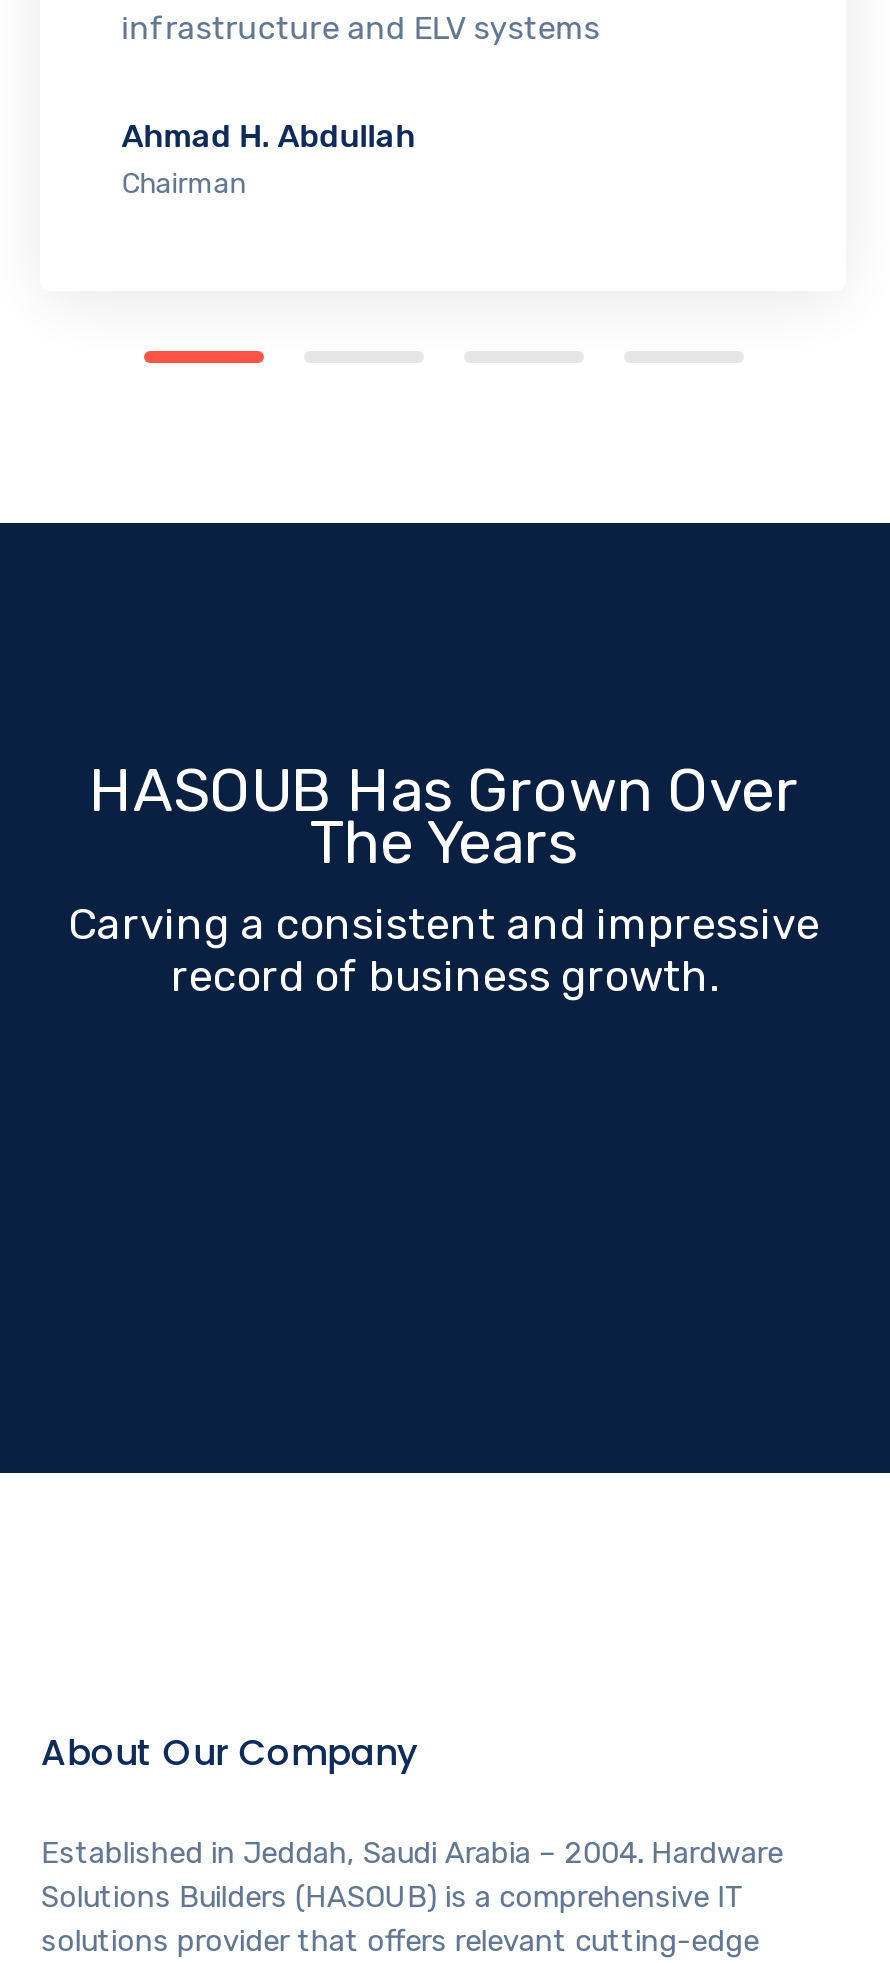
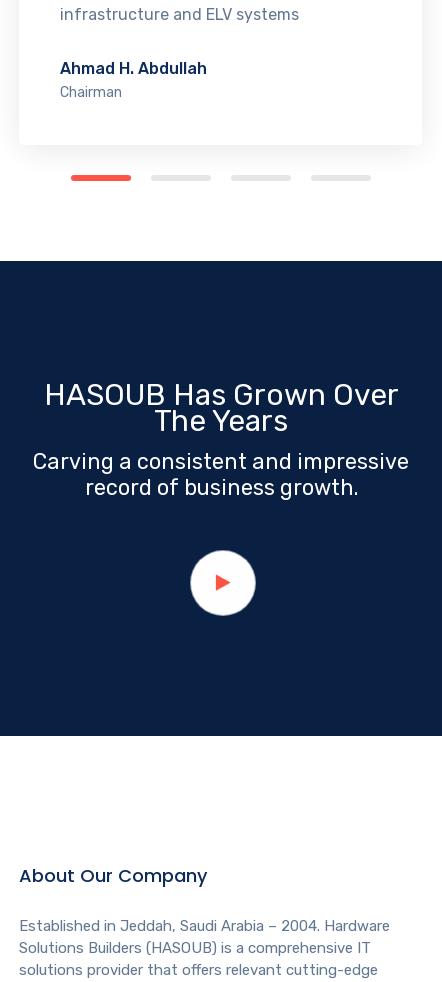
+ [image]
